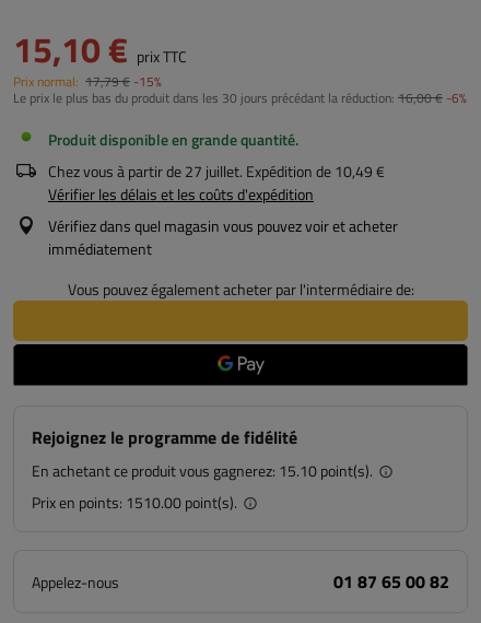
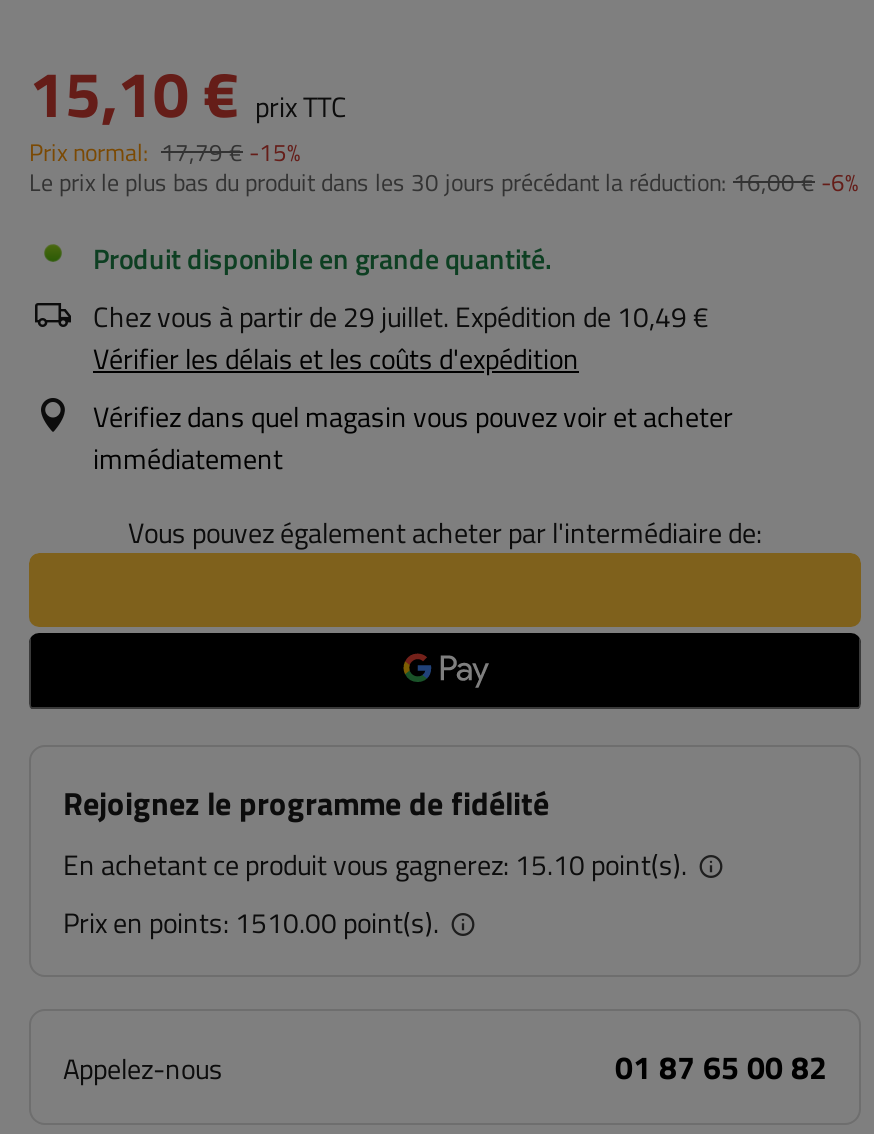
- Chez vous à partir de 27 juillet. Expédition de 10,49 €
+ Chez vous à partir de 29 juillet. Expédition de 10,49 €
